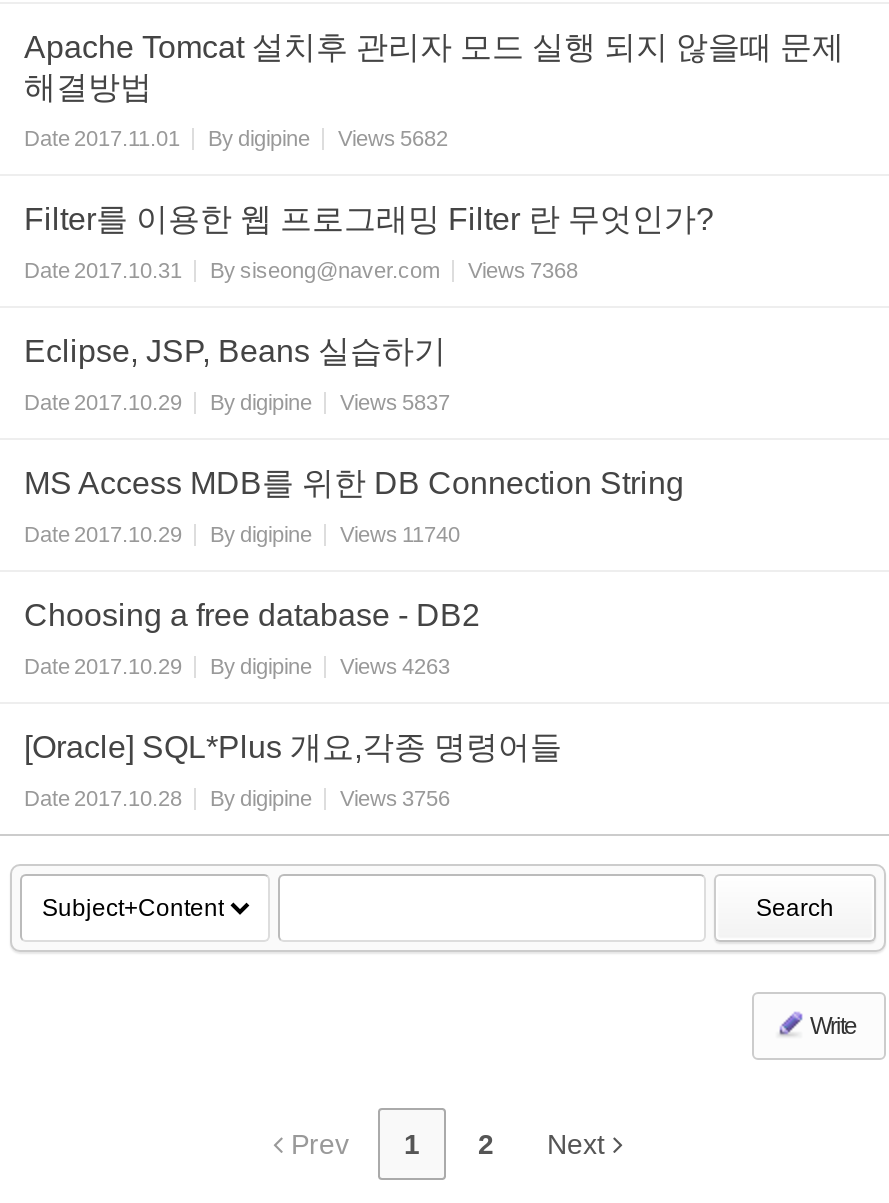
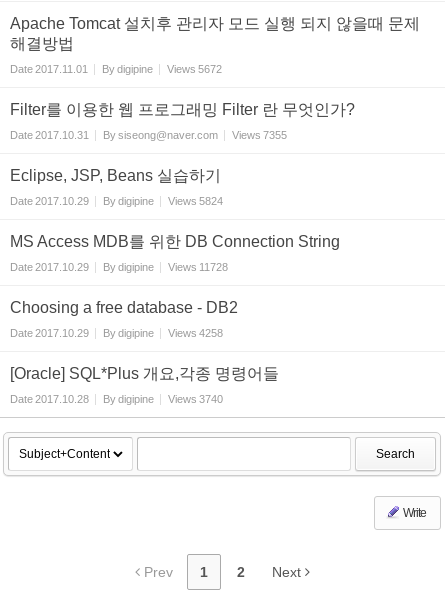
- Date 2017.11.01 By digipine Views 5682
+ Date 2017.11.01 By digipine Views 5672

- Date 2017.10.31 By siseong@naver.com Views 7368
+ Date 2017.10.31 By siseong@naver.com Views 7355

- Date 2017.10.29 By digipine Views 5837
+ Date 2017.10.29 By digipine Views 5824

- Date 2017.10.29 By digipine Views 11740
+ Date 2017.10.29 By digipine Views 11728

- Date 2017.10.29 By digipine Views 4263
+ Date 2017.10.29 By digipine Views 4258

- Date 2017.10.28 By digipine Views 3756
+ Date 2017.10.28 By digipine Views 3740
